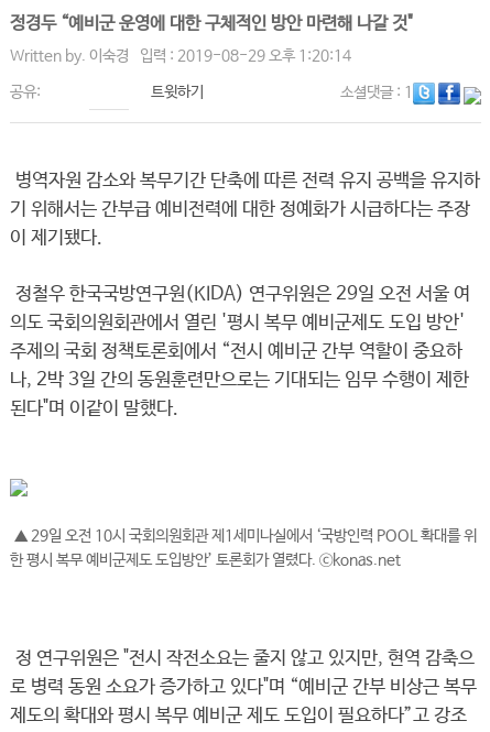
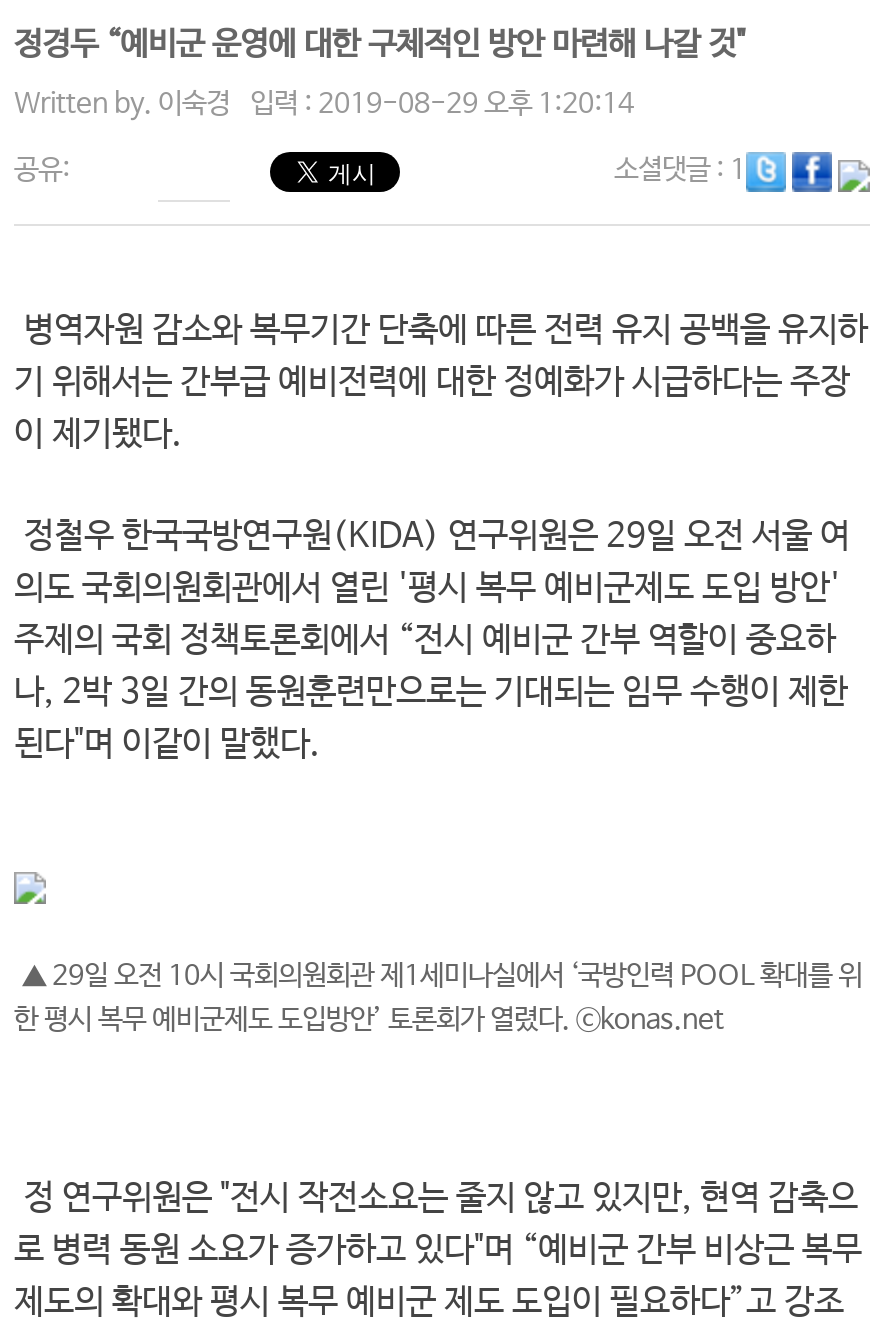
- 트윗하기
